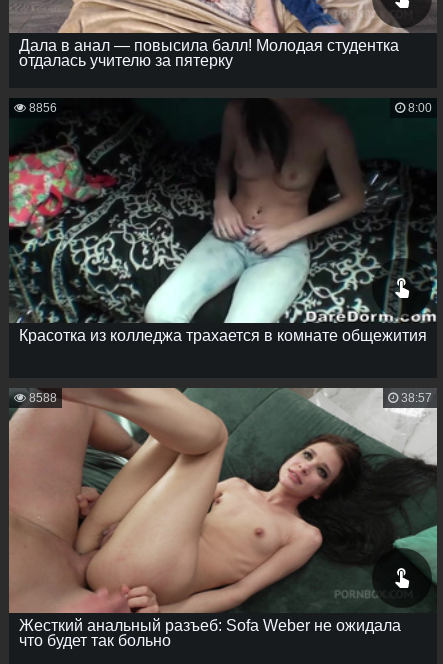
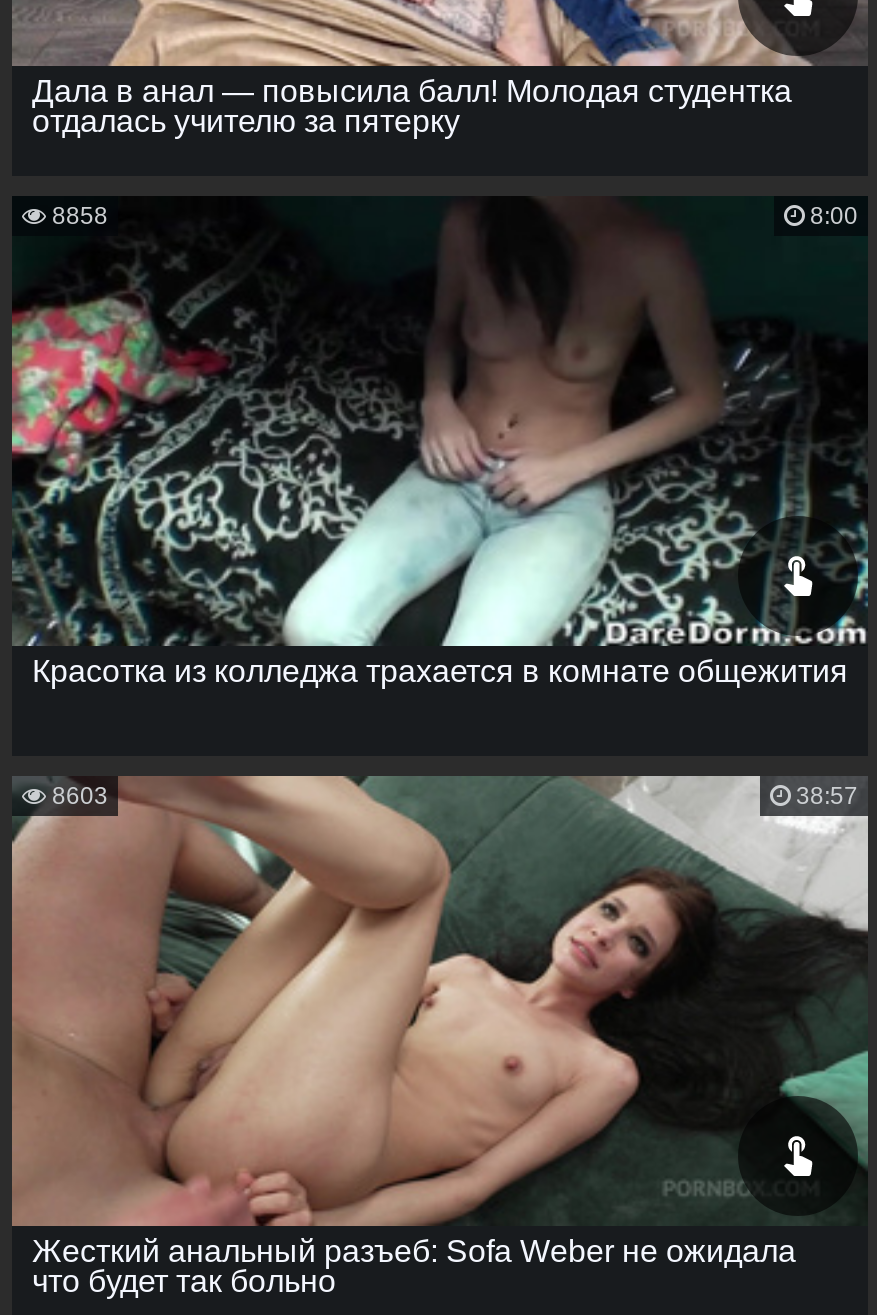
- 8856
+ 8858

- 8588
+ 8603
